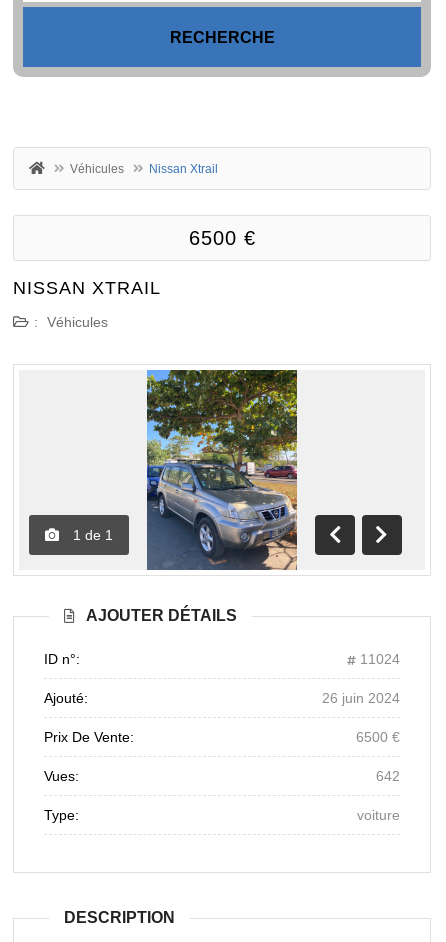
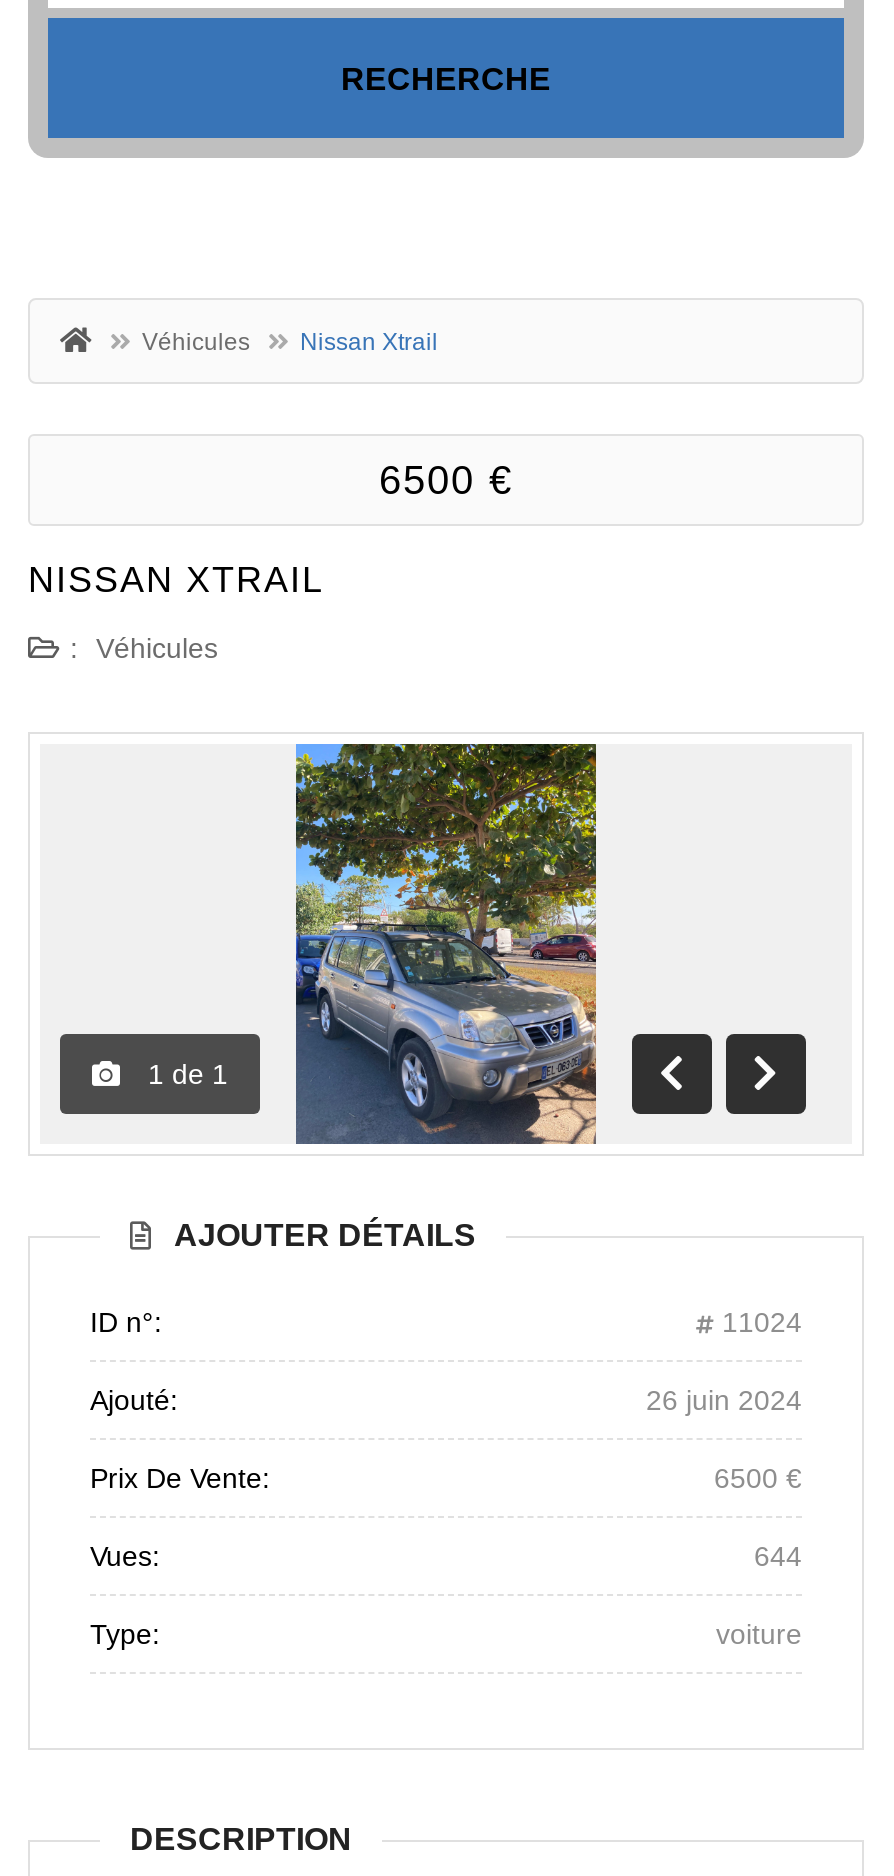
- 642
+ 644
